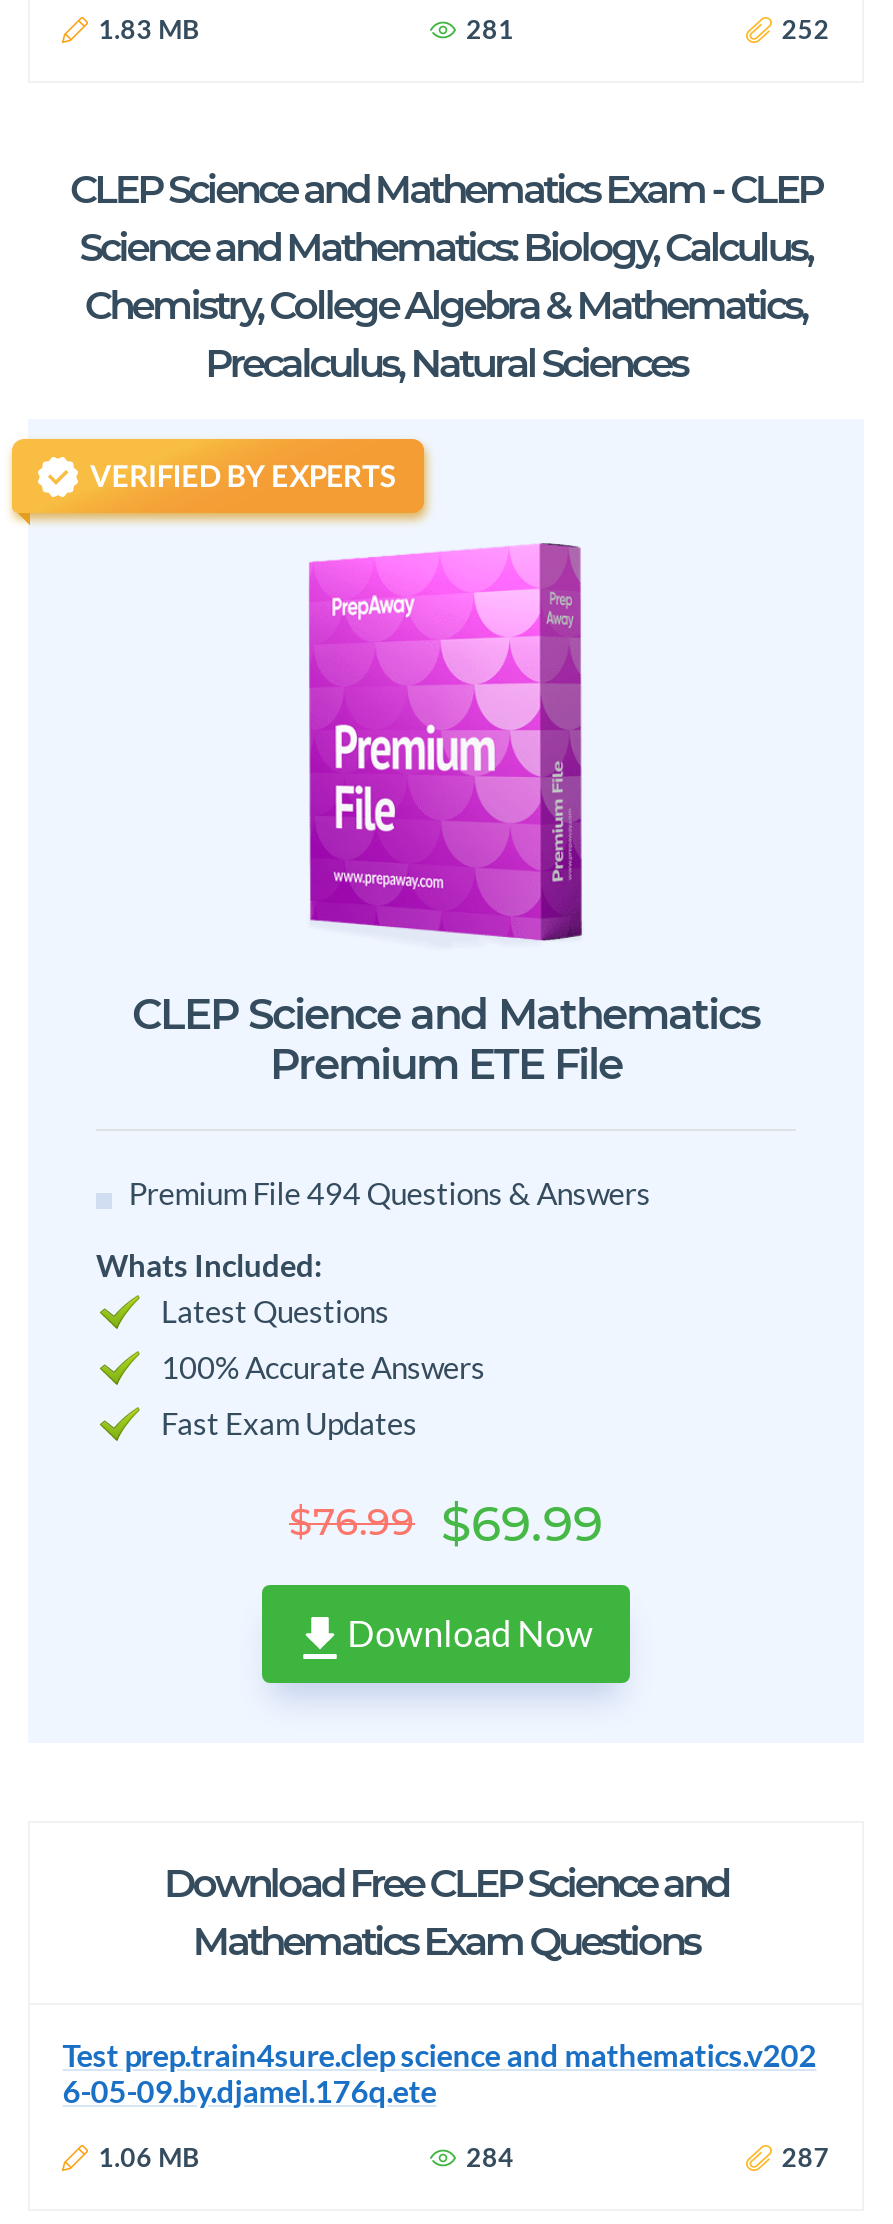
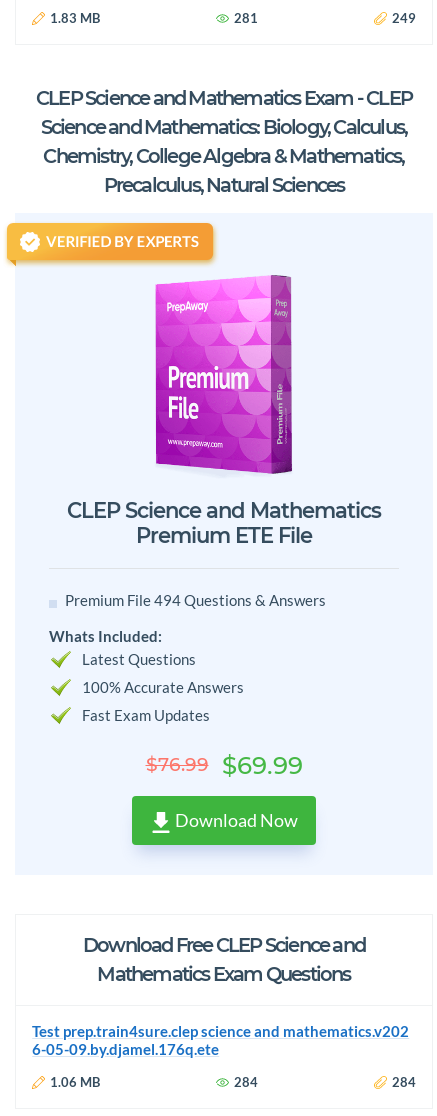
- 252
+ 249

- 287
+ 284
